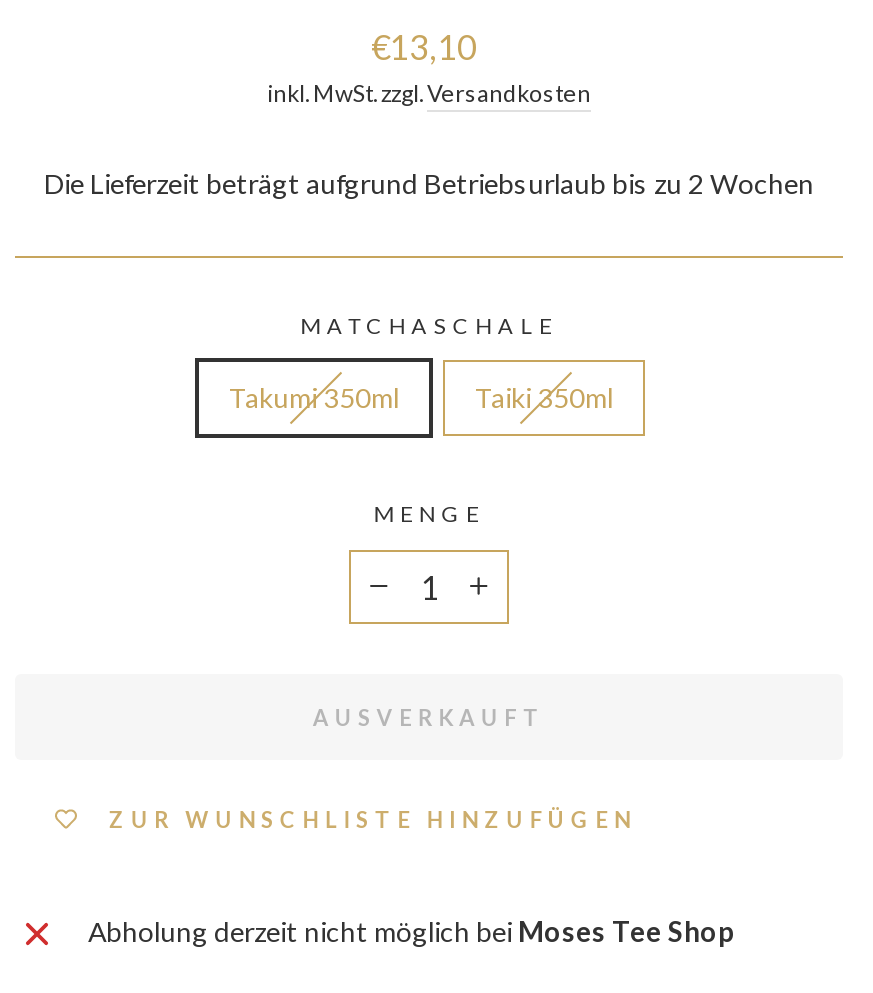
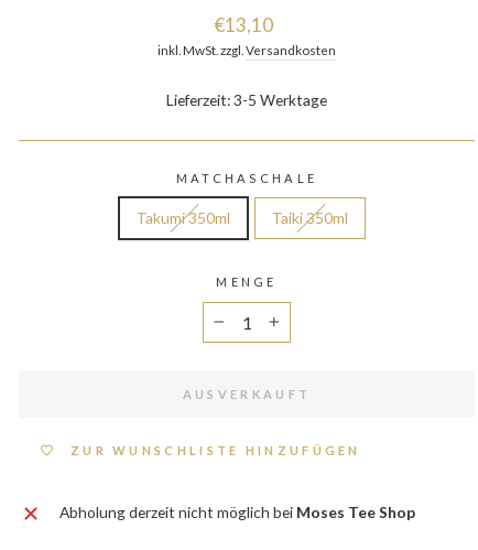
- Die Lieferzeit beträgt aufgrund Betriebsurlaub bis zu 2 Wochen
+ Lieferzeit: 3-5 Werktage
